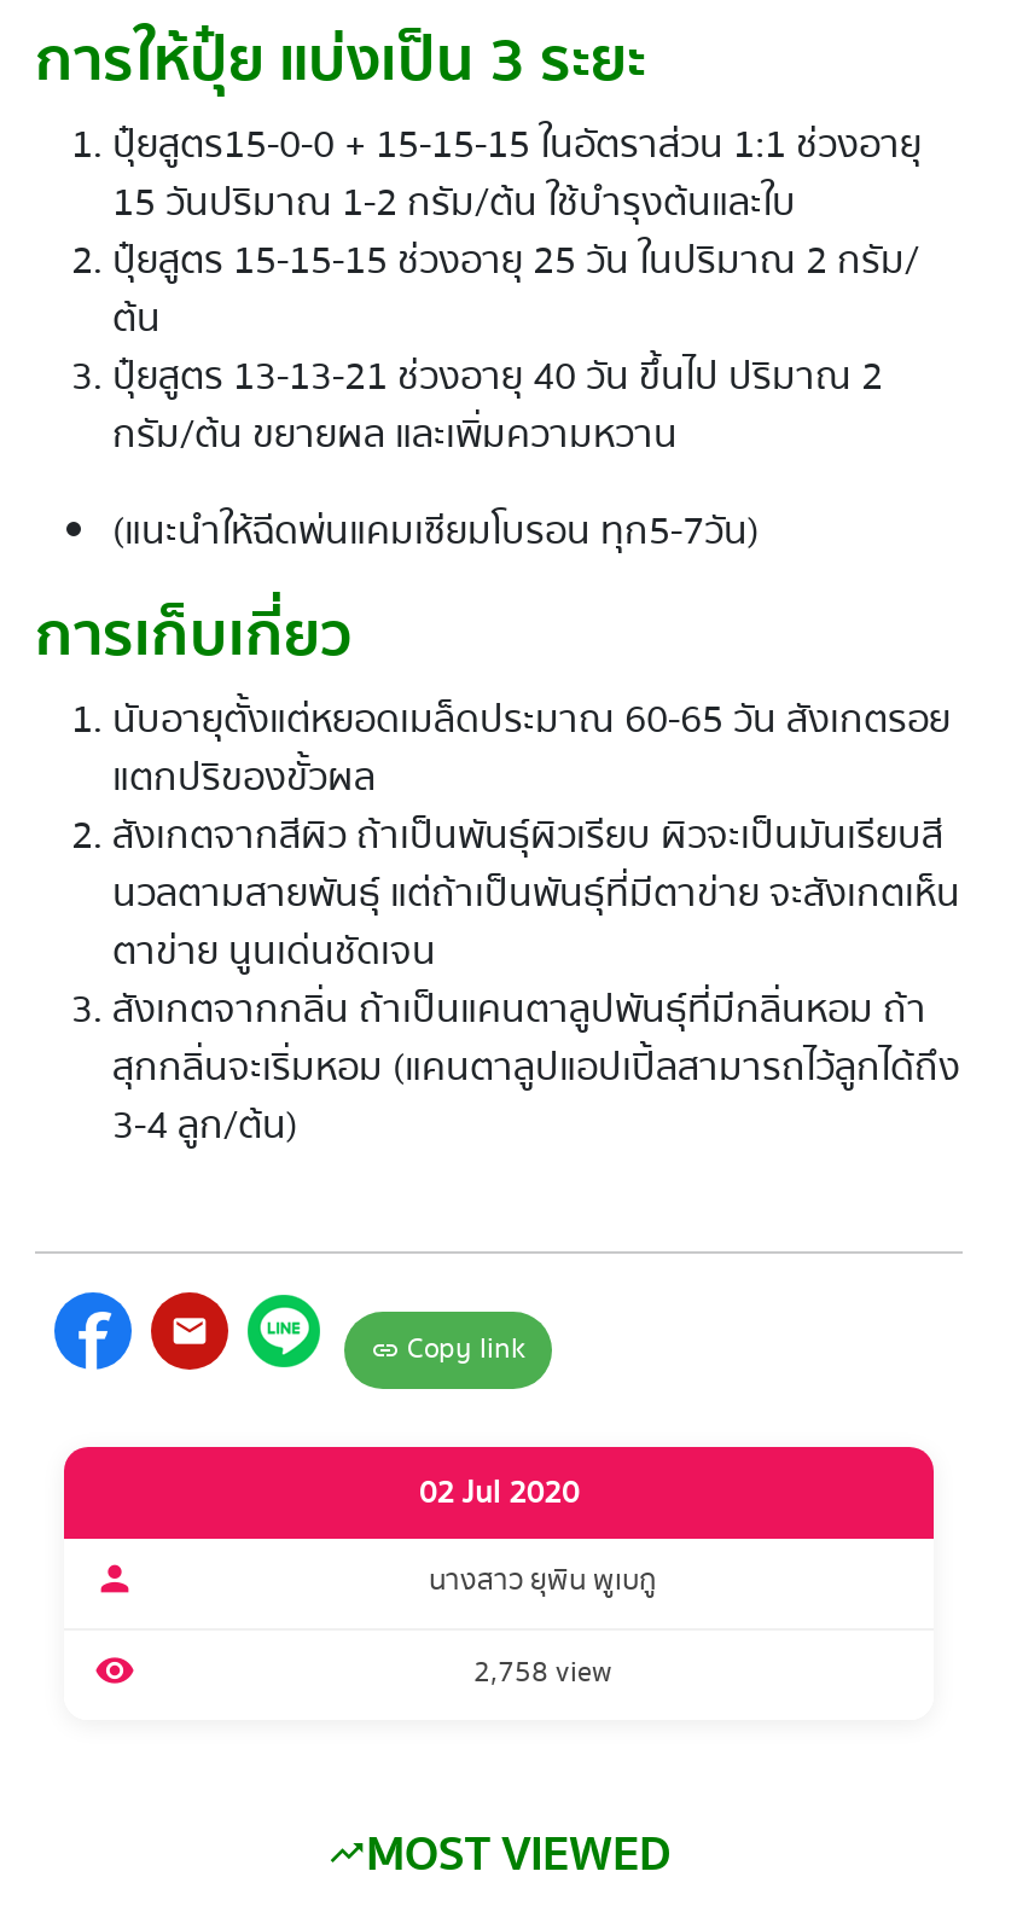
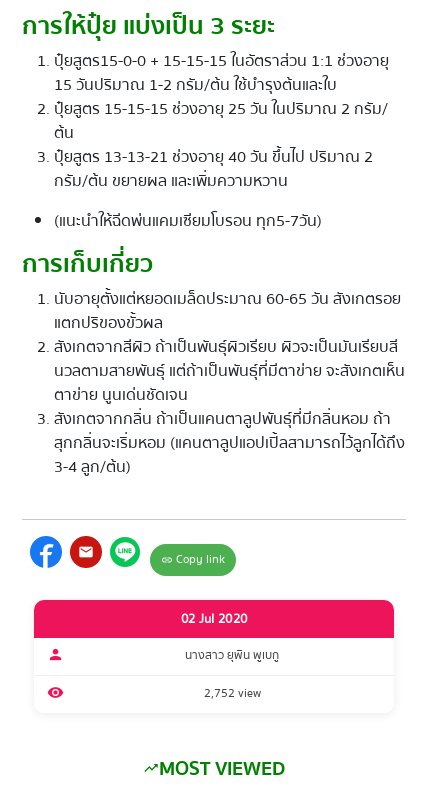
- 2,758 view
+ 2,752 view
